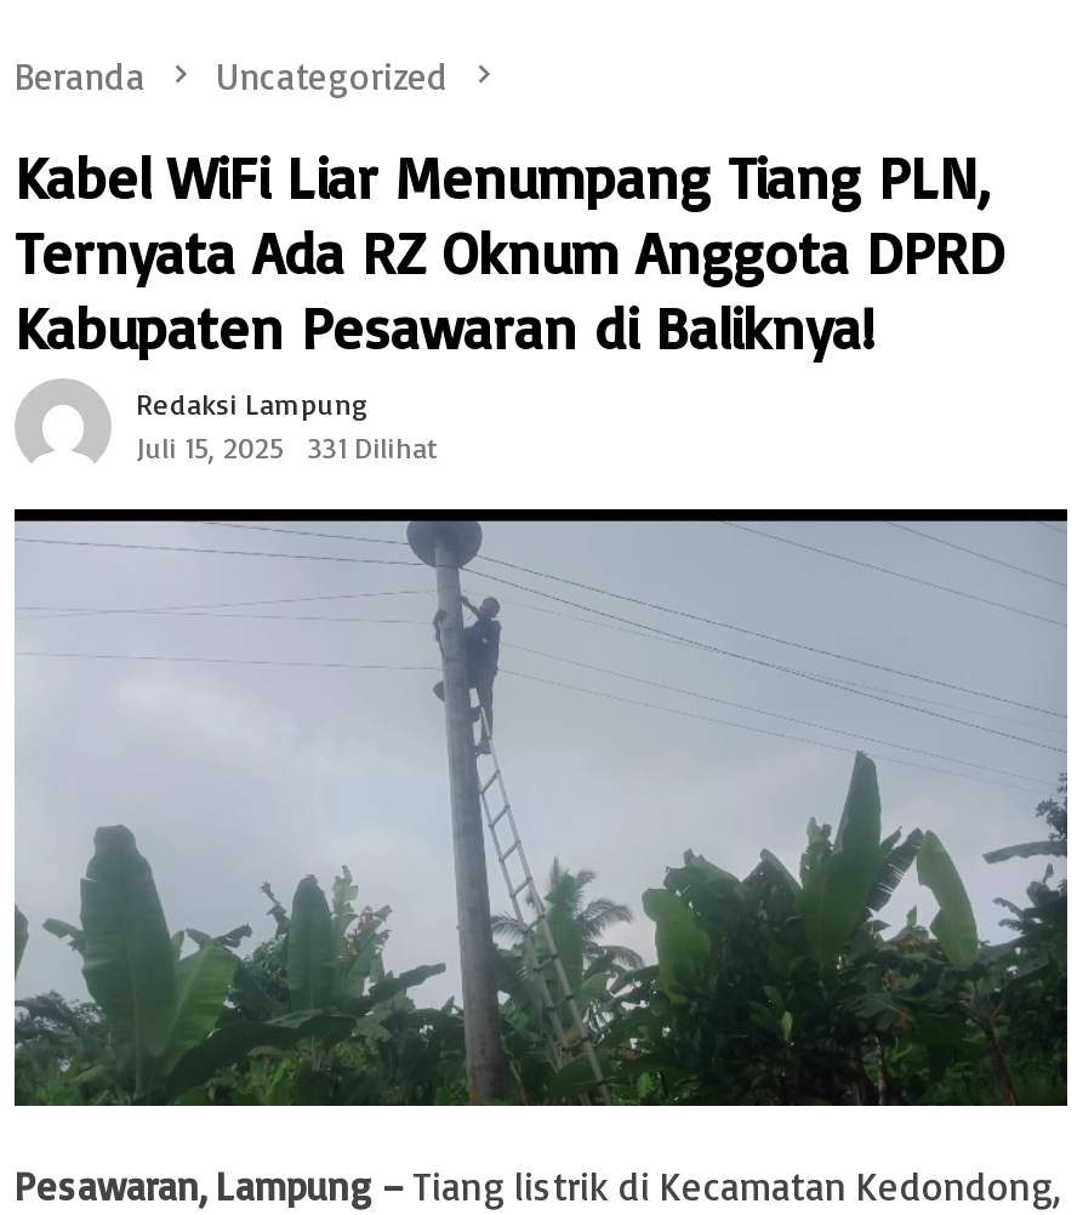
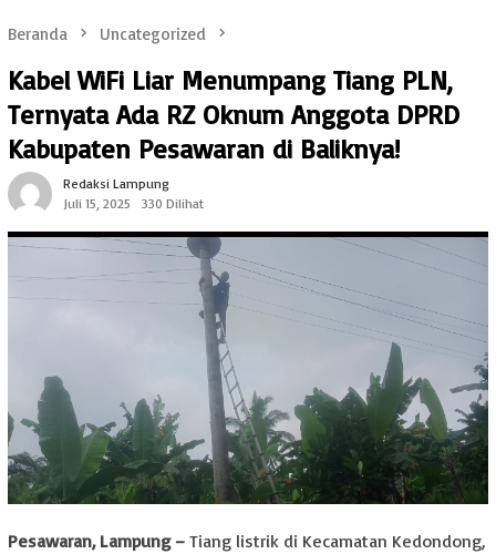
- Juli 15, 2025 331 Dilihat
+ Juli 15, 2025 330 Dilihat
